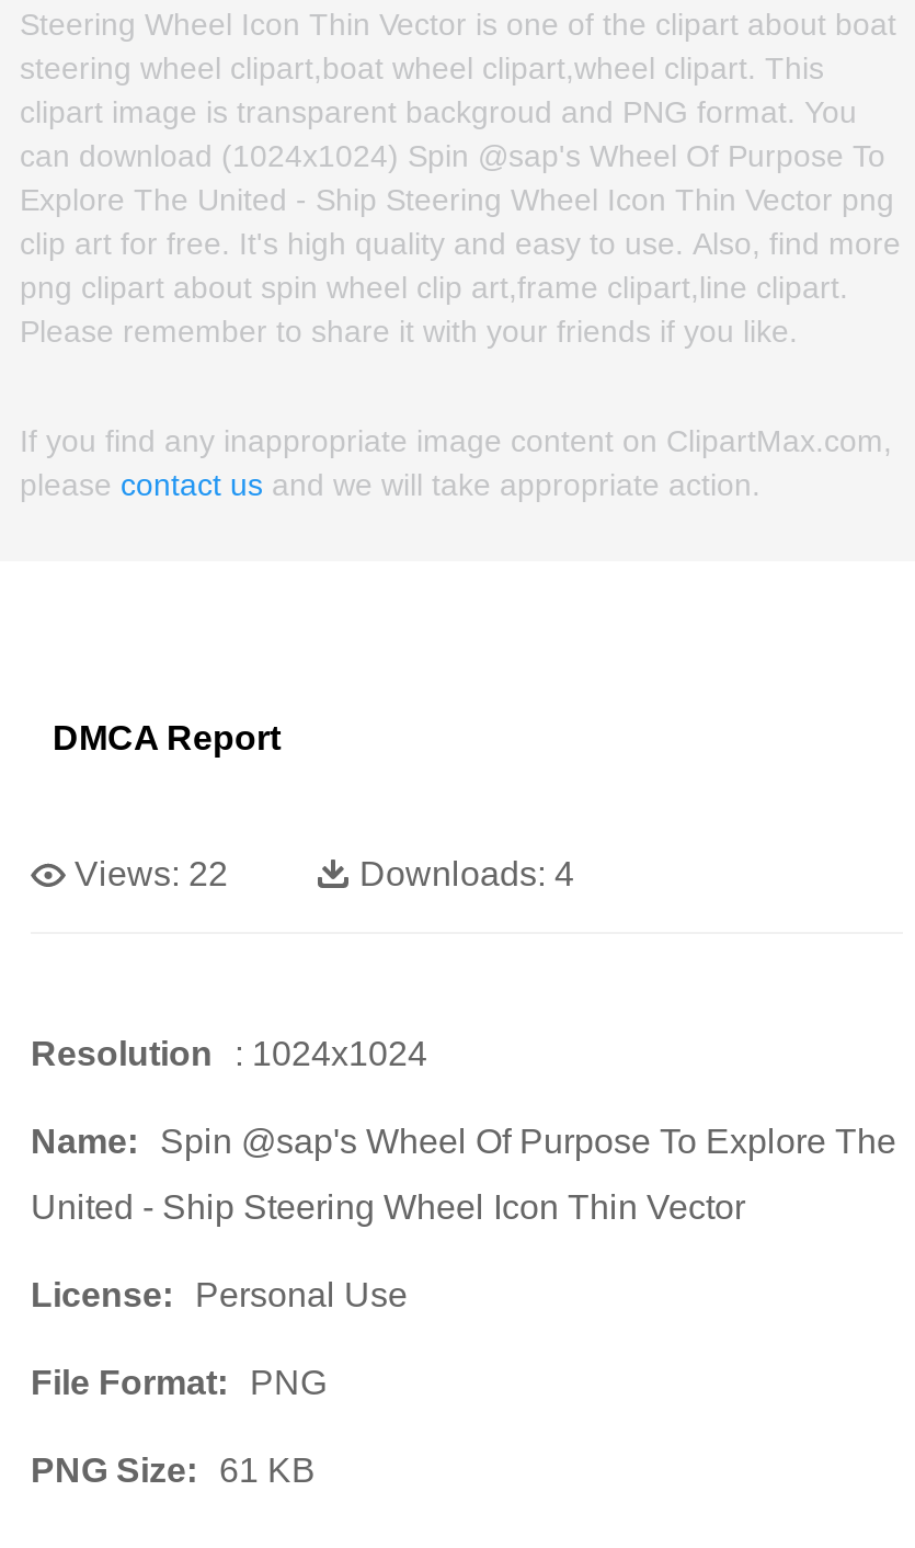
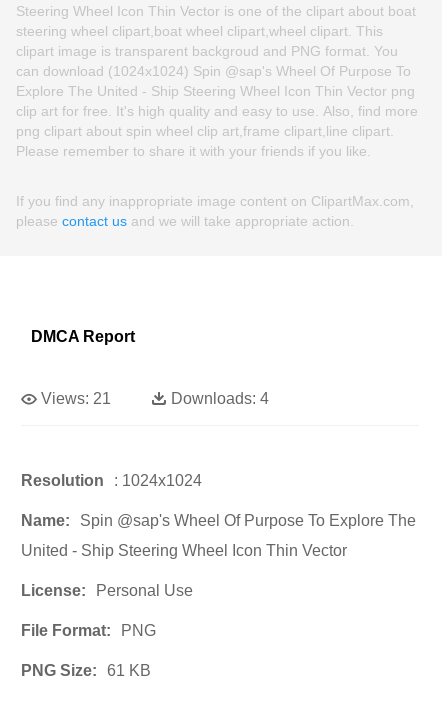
- Views: 22
+ Views: 21
